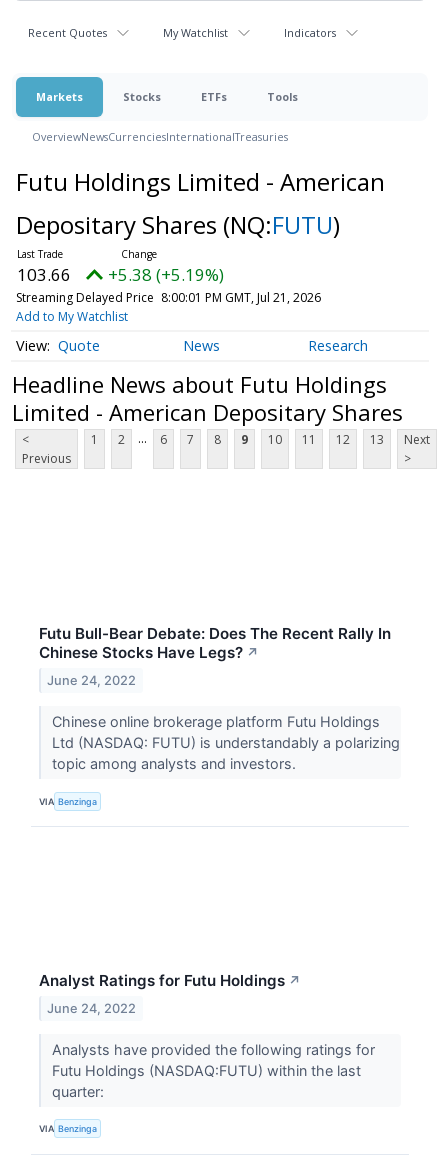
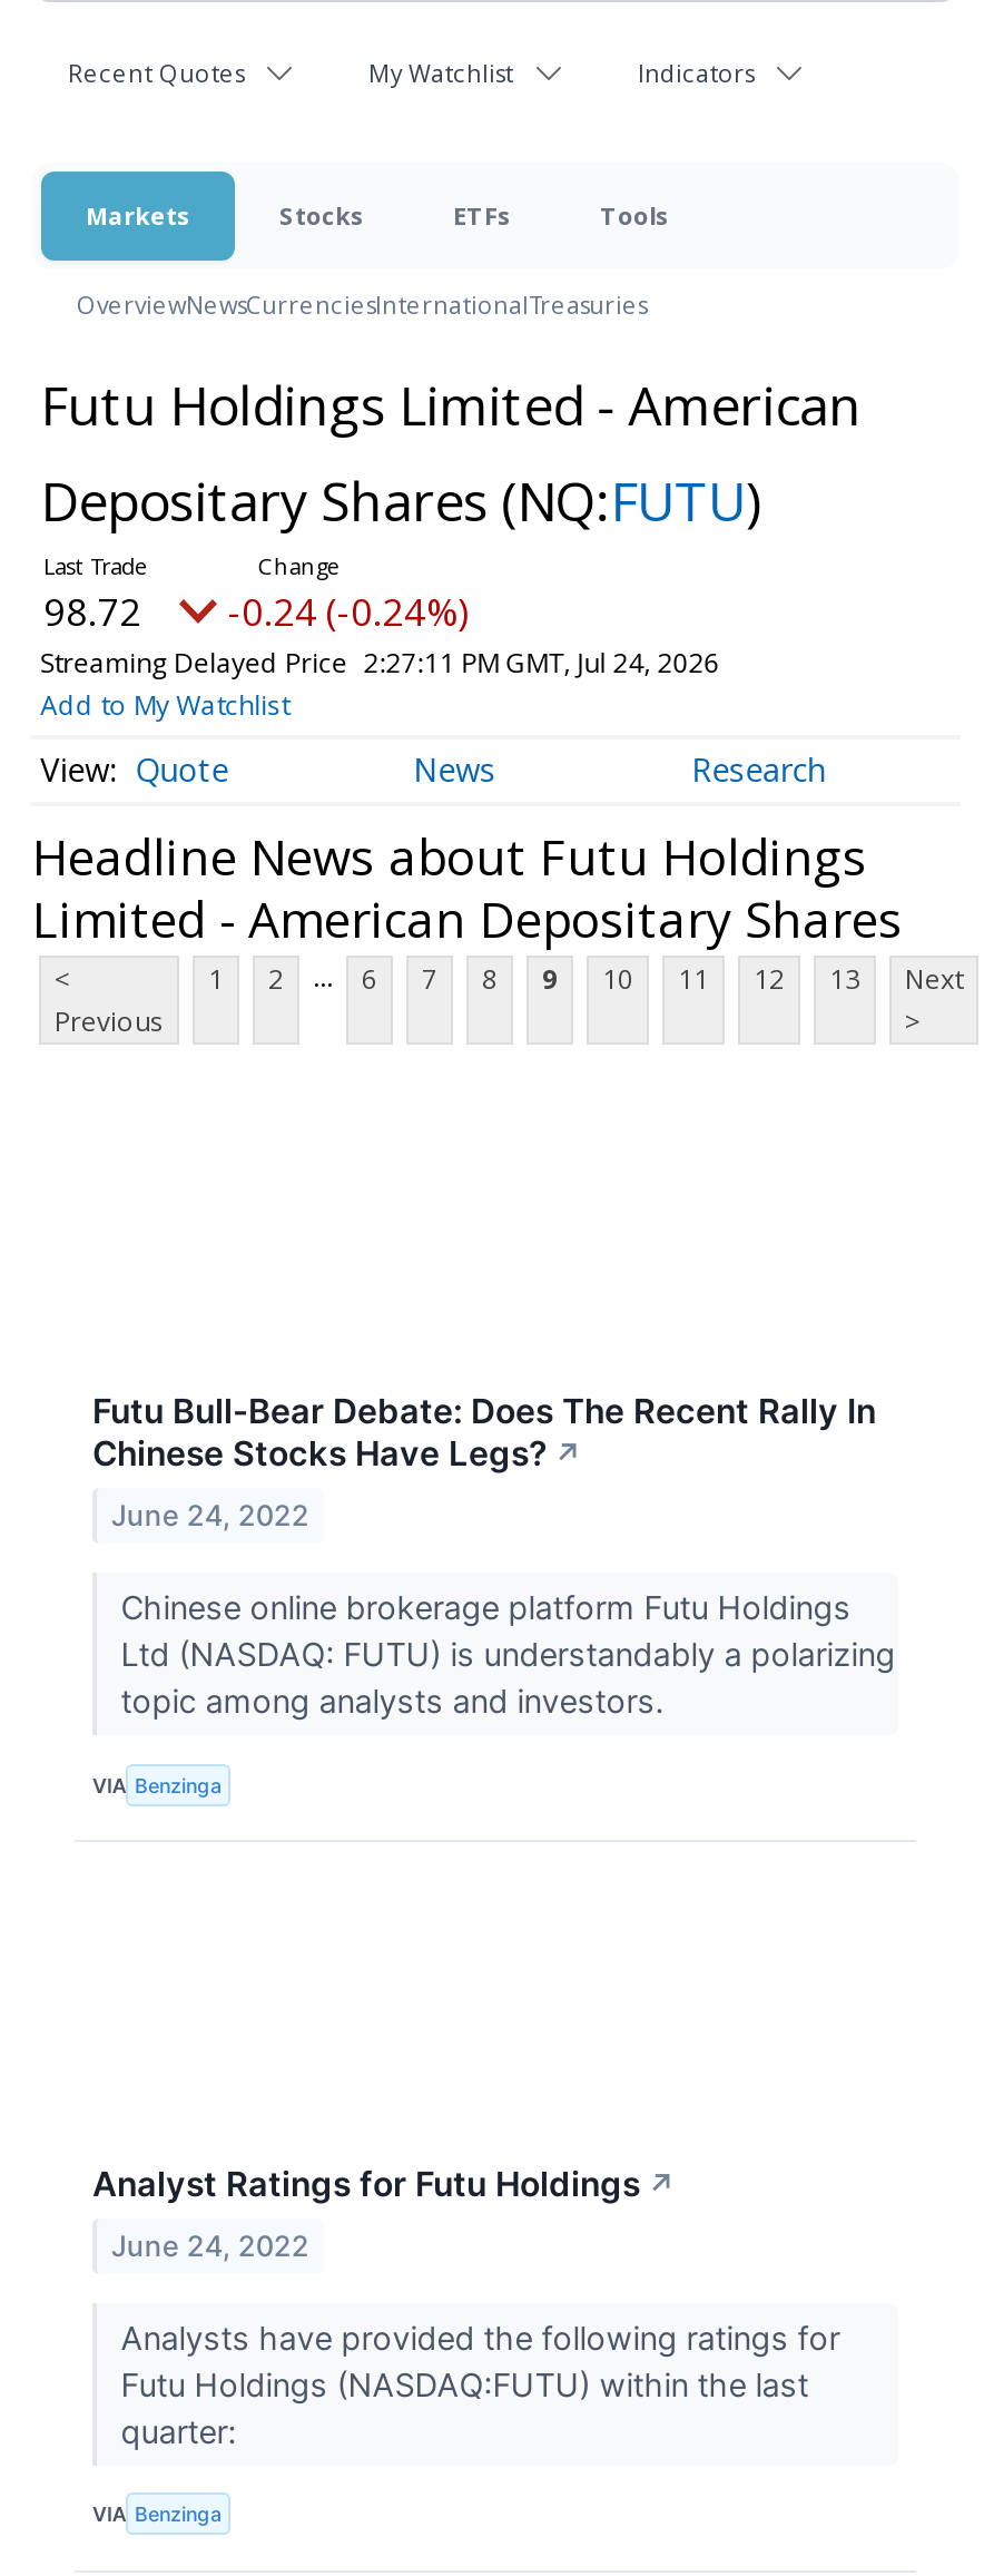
- 103.66
+ 98.72

- +5.38 (+5.19%)
+ -0.24 (-0.24%)

- Streaming Delayed Price 8:00:01 PM GMT, Jul 21, 2026
+ Streaming Delayed Price 2:27:11 PM GMT, Jul 24, 2026
